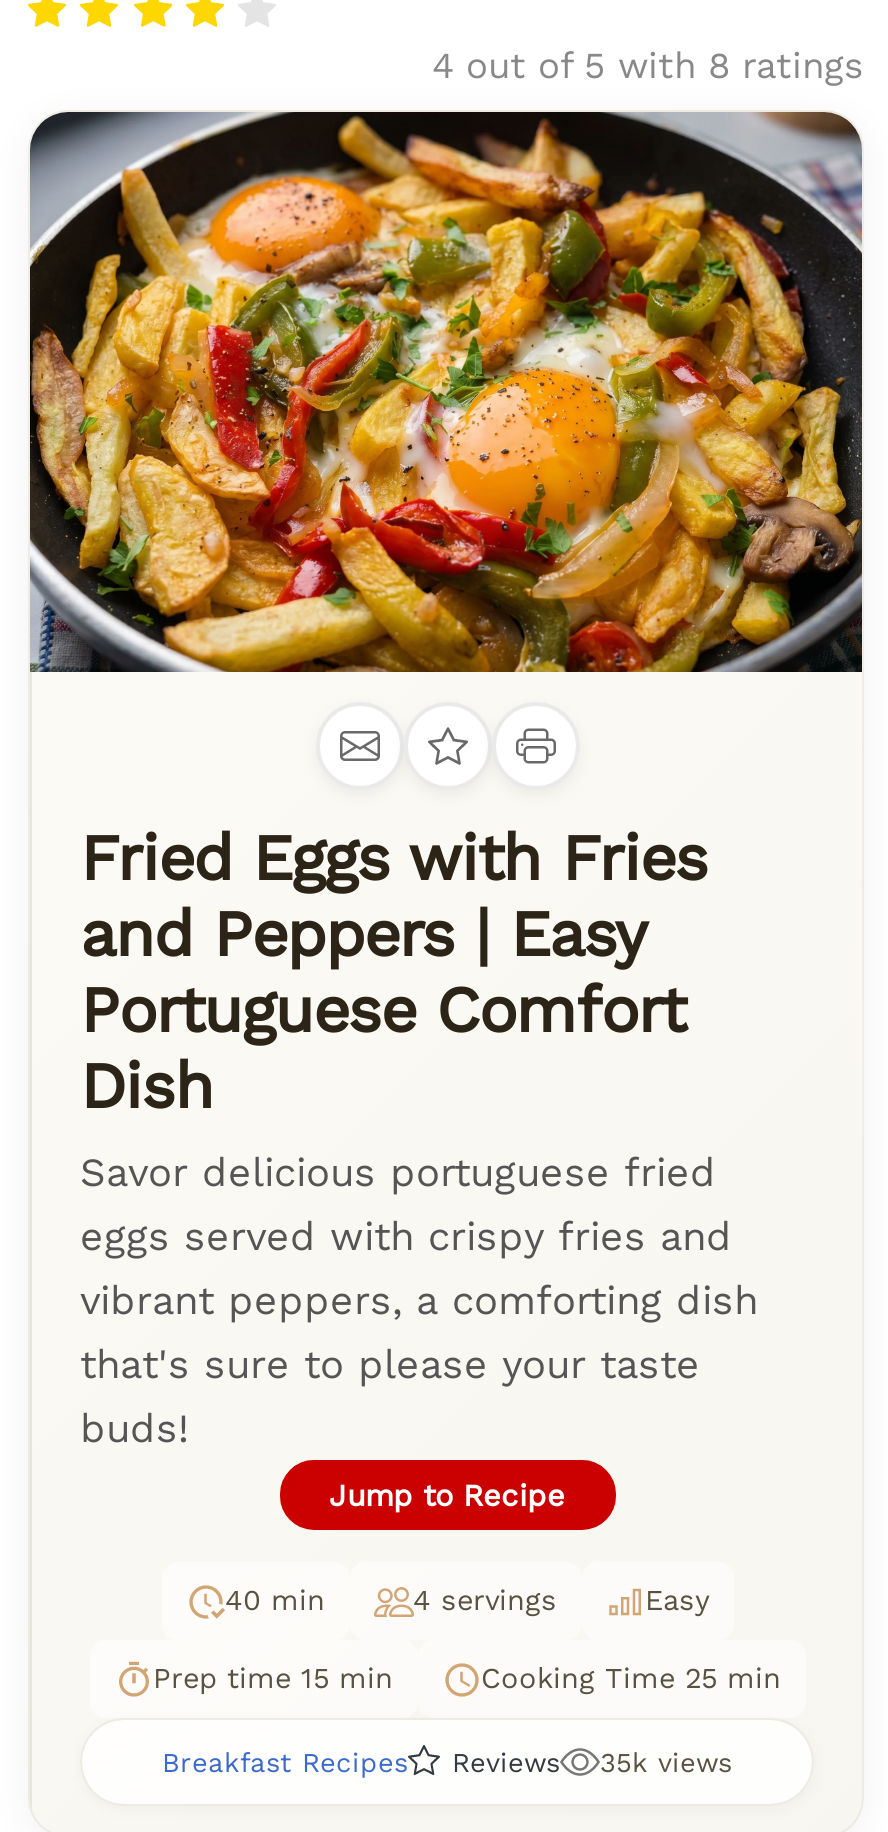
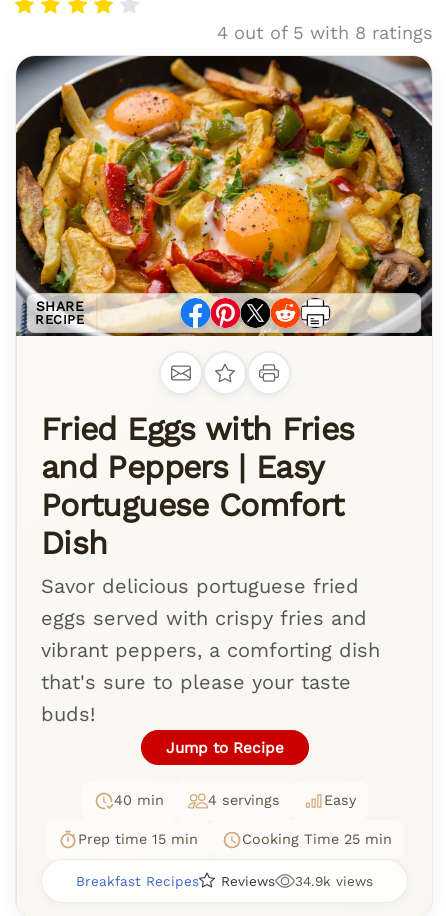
+ SHARE
+ RECIPE

- [image]
+ [image]

- Breakfast Recipes Reviews 35k views
+ Breakfast Recipes Reviews 34.9k views
